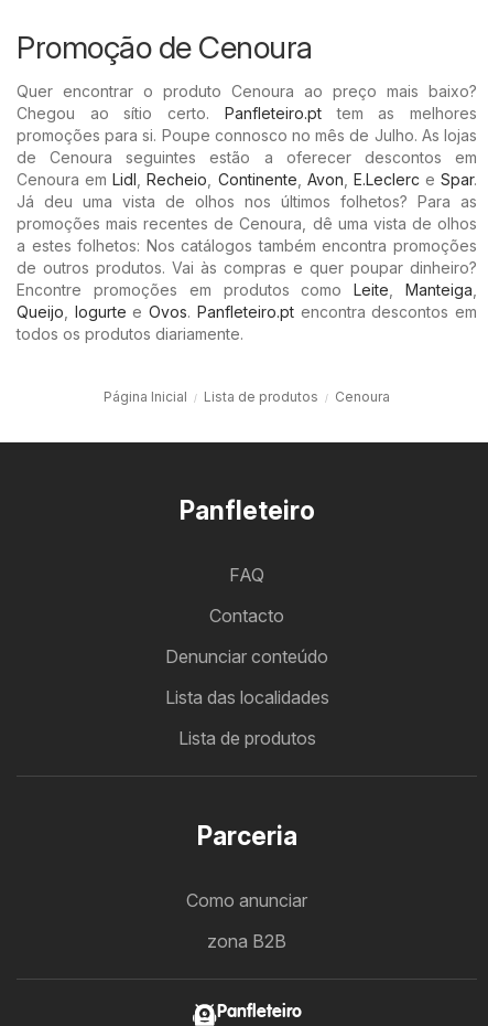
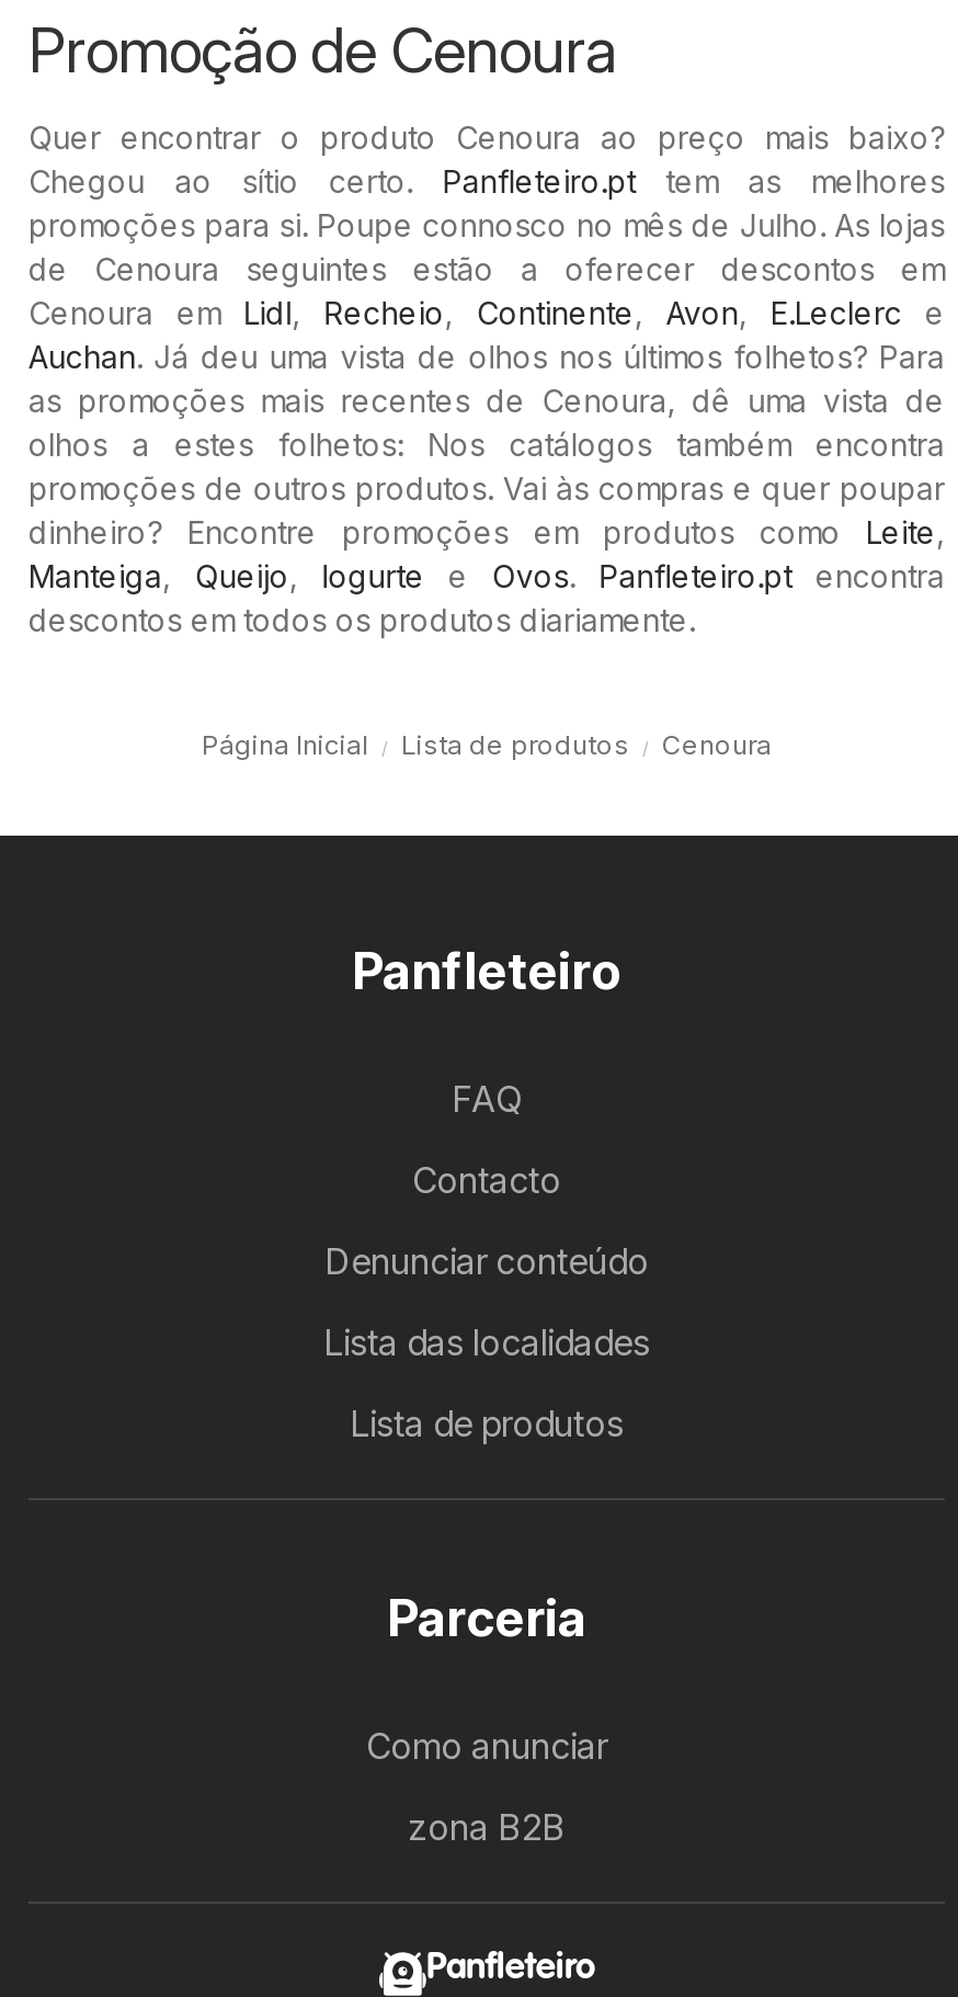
- Cenoura em Lidl, Recheio, Continente, Avon, E.Leclerc e Spar.
- Já deu uma vista de olhos nos últimos folhetos? Para as
- promoções mais recentes de Cenoura, dê uma vista de olhos
- a estes folhetos: Nos catálogos também encontra promoções
- de outros produtos. Vai às compras e quer poupar dinheiro?
- Encontre promoções em produtos como Leite, Manteiga,
- Queijo, Iogurte e Ovos. Panfleteiro.pt encontra descontos em
- todos os produtos diariamente.
+ Cenoura em Lidl, Recheio, Continente, Avon, E.Leclerc e
+ Auchan. Já deu uma vista de olhos nos últimos folhetos? Para
+ as promoções mais recentes de Cenoura, dê uma vista de
+ olhos a estes folhetos: Nos catálogos também encontra
+ promoções de outros produtos. Vai às compras e quer poupar
+ dinheiro? Encontre promoções em produtos como Leite,
+ Manteiga, Queijo, Iogurte e Ovos. Panfleteiro.pt encontra
+ descontos em todos os produtos diariamente.
